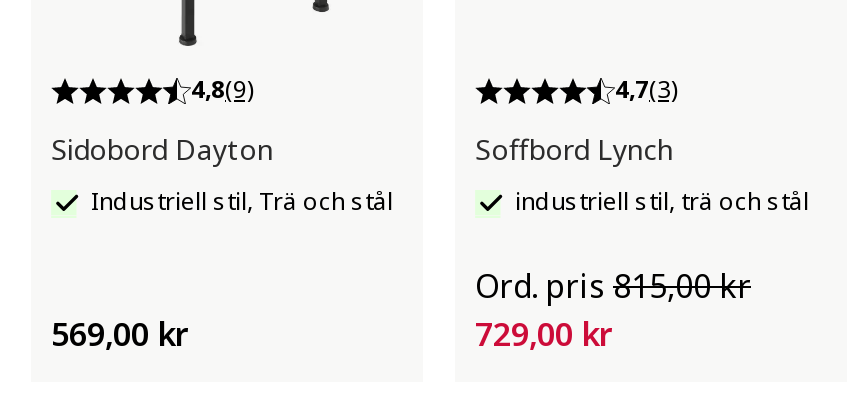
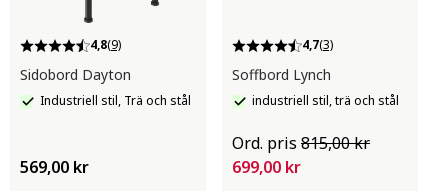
- 729,00 kr
+ 699,00 kr
